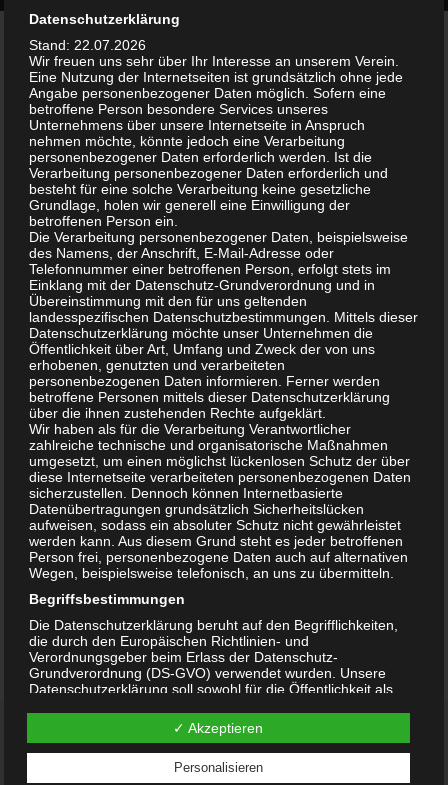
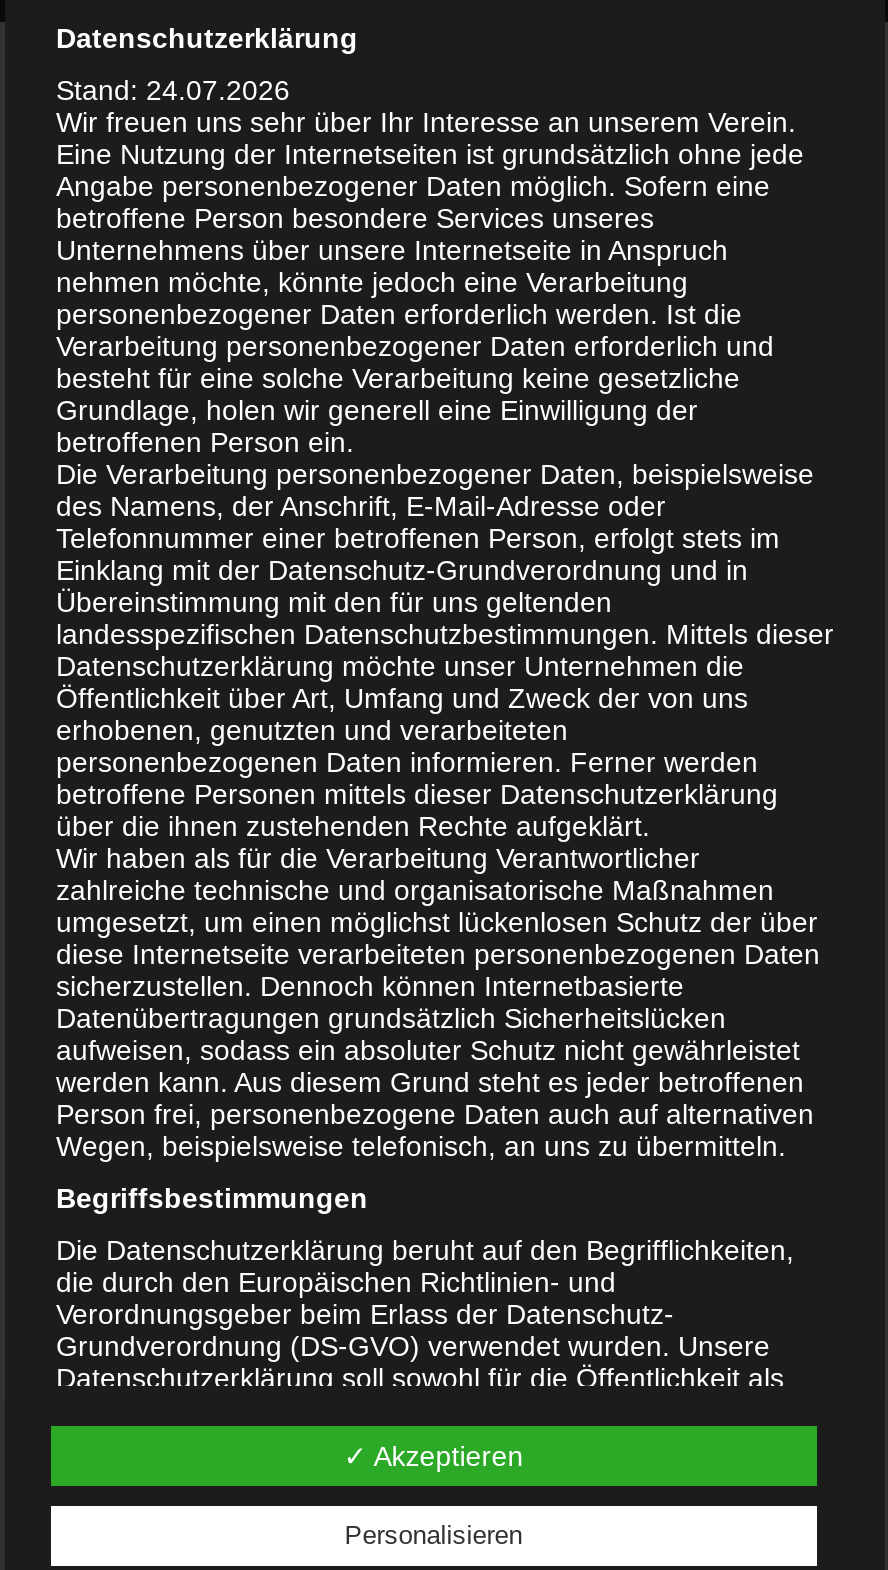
- Stand: 22.07.2026
+ Stand: 24.07.2026
